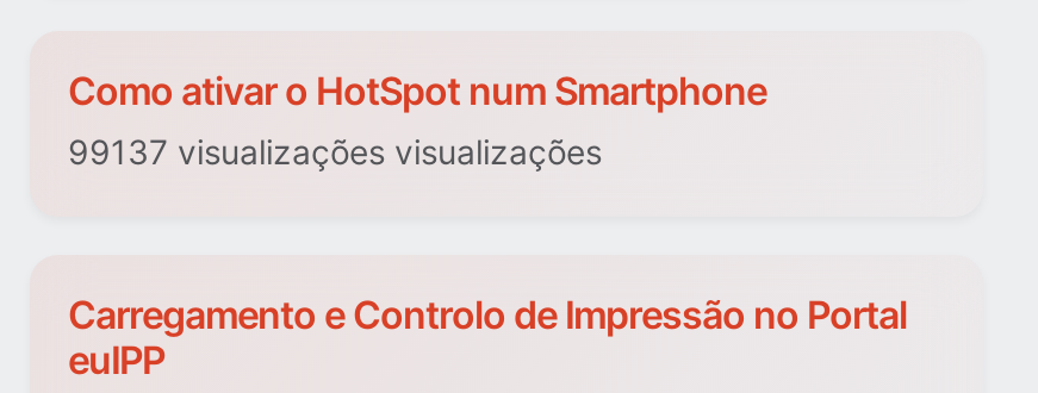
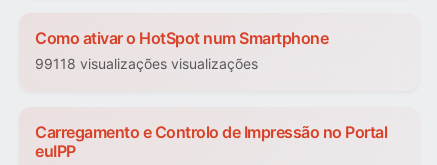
- 99137 visualizações visualizações
+ 99118 visualizações visualizações
